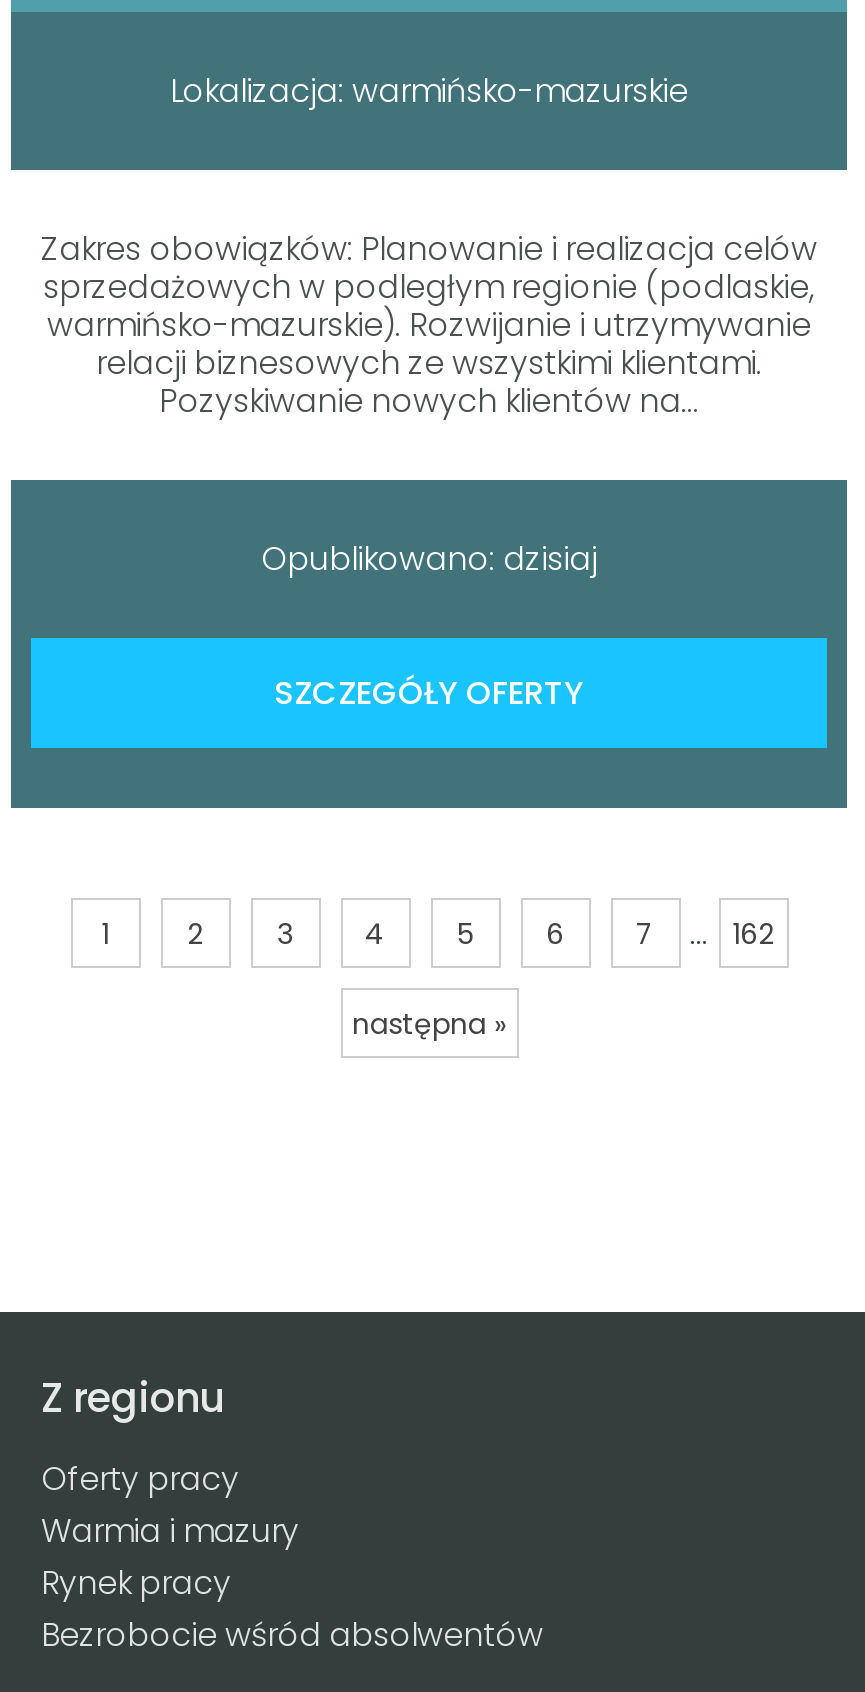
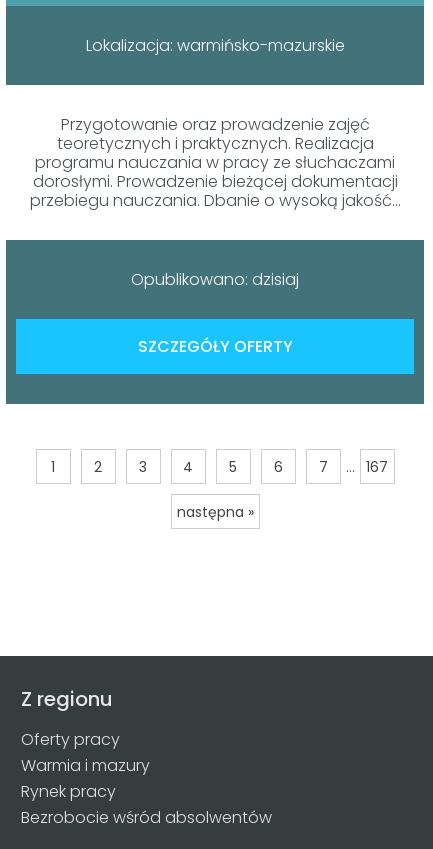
- Zakres obowiązków: Planowanie i realizacja celów
- sprzedażowych w podległym regionie (podlaskie,
- warmińsko-mazurskie). Rozwijanie i utrzymywanie
- relacji biznesowych ze wszystkimi klientami.
- Pozyskiwanie nowych klientów na...
+ Przygotowanie oraz prowadzenie zajęć
+ teoretycznych i praktycznych. Realizacja
+ programu nauczania w pracy ze słuchaczami
+ dorosłymi. Prowadzenie bieżącej dokumentacji
+ przebiegu nauczania. Dbanie o wysoką jakość...

- 1 2 3 4 5 6 7 ... 162
+ 1 2 3 4 5 6 7 ... 167
